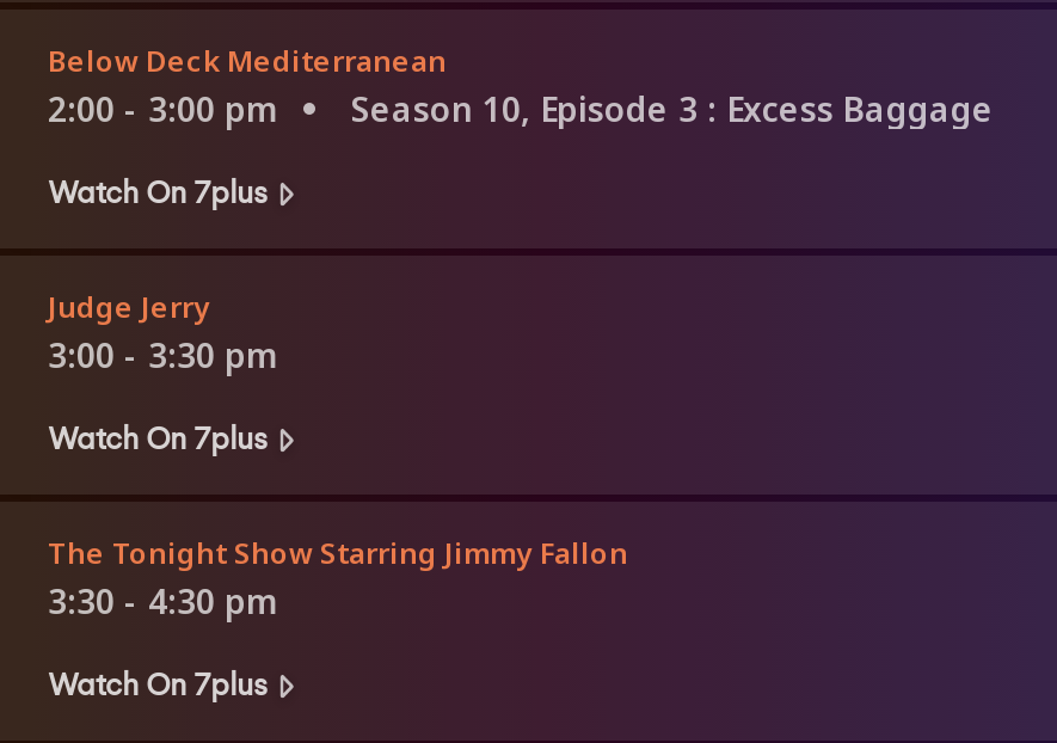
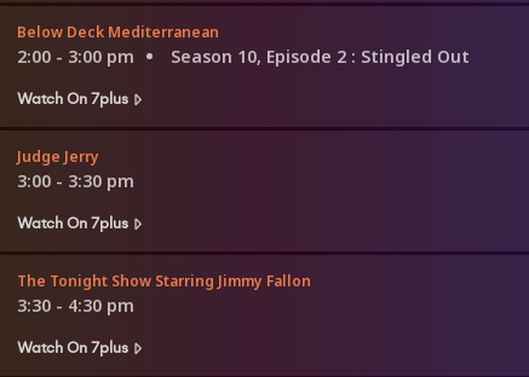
- Season 10, Episode 3: Excess Baggage
+ Season 10, Episode 2: Stingled Out
